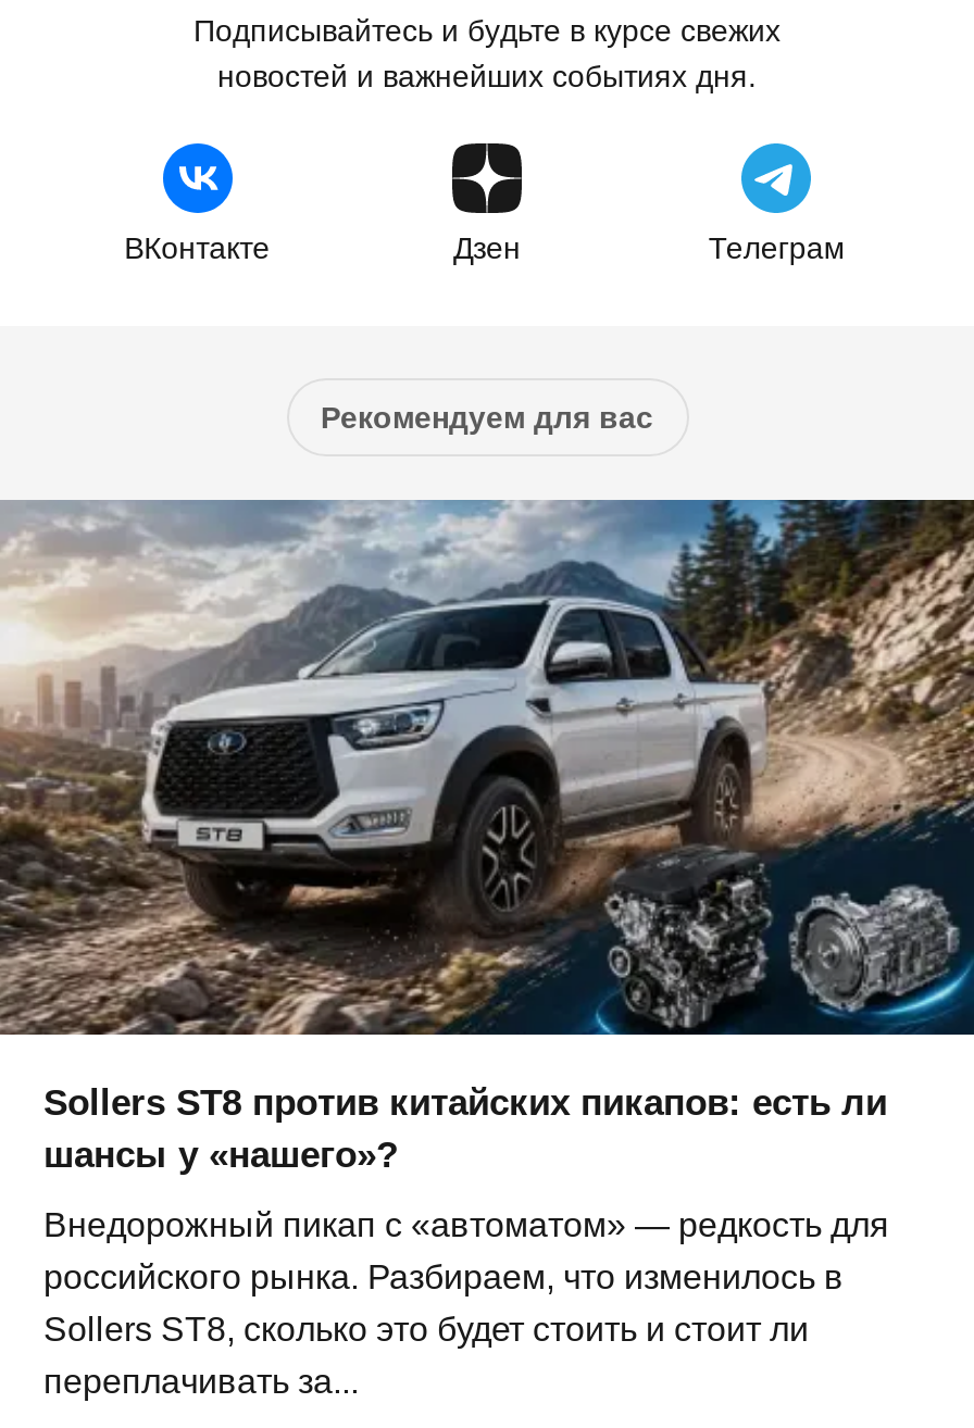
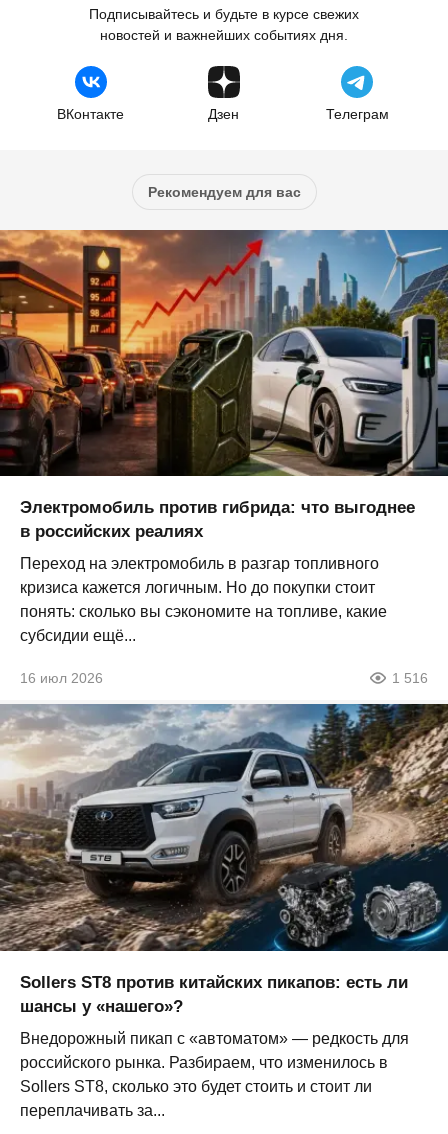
+ [image]
+ Электромобиль против гибрида: что выгоднее
+ в российских реалиях
+ Переход на электромобиль в разгар топливного
+ кризиса кажется логичным. Но до покупки стоит
+ понять: сколько вы сэкономите на топливе, какие
+ субсидии ещё...
+ 16 июл 2026
+ 1 516
